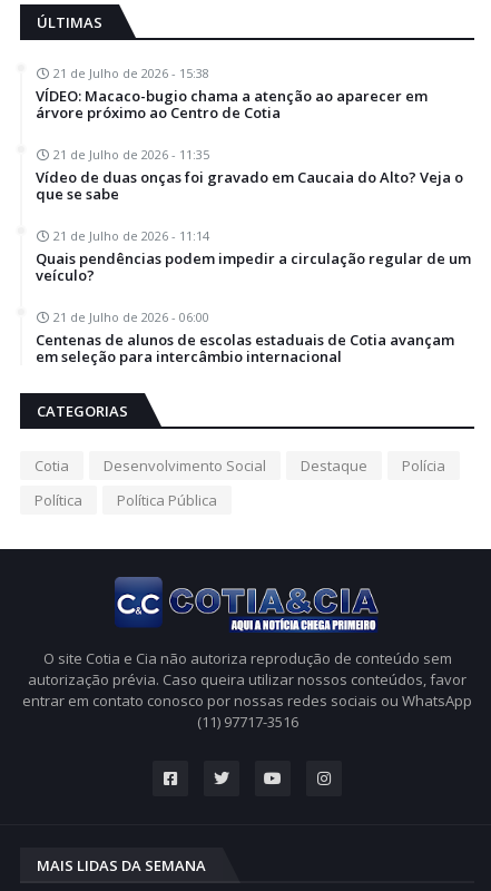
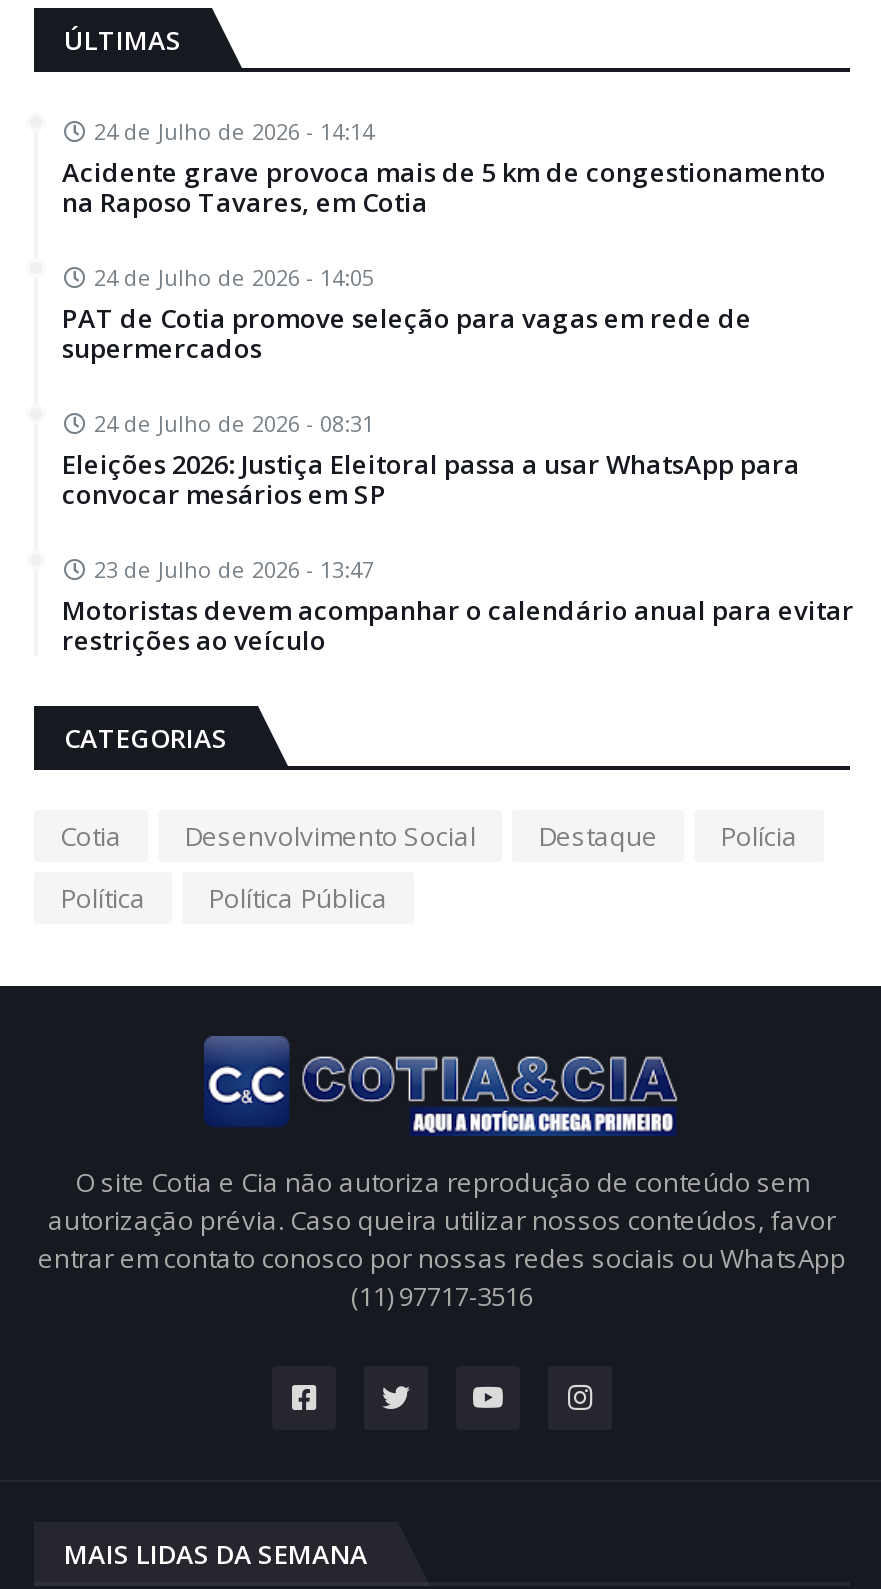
- 21 de Julho de 2026 - 15:38
- VÍDEO: Macaco-bugio chama a atenção ao aparecer em
- árvore próximo ao Centro de Cotia
+ 24 de Julho de 2026 - 14:14
+ Acidente grave provoca mais de 5 km de congestionamento
+ na Raposo Tavares, em Cotia

- 21 de Julho de 2026 - 11:35
- Vídeo de duas onças foi gravado em Caucaia do Alto? Veja o
- que se sabe
+ 24 de Julho de 2026 - 14:05
+ PAT de Cotia promove seleção para vagas em rede de
+ supermercados

- 21 de Julho de 2026 - 11:14
- Quais pendências podem impedir a circulação regular de um
- veículo?
+ 24 de Julho de 2026 - 08:31
+ Eleições 2026: Justiça Eleitoral passa a usar WhatsApp para
+ convocar mesários em SP

- 21 de Julho de 2026 - 06:00
- Centenas de alunos de escolas estaduais de Cotia avançam
- em seleção para intercâmbio internacional
+ 23 de Julho de 2026 - 13:47
+ Motoristas devem acompanhar o calendário anual para evitar
+ restrições ao veículo
